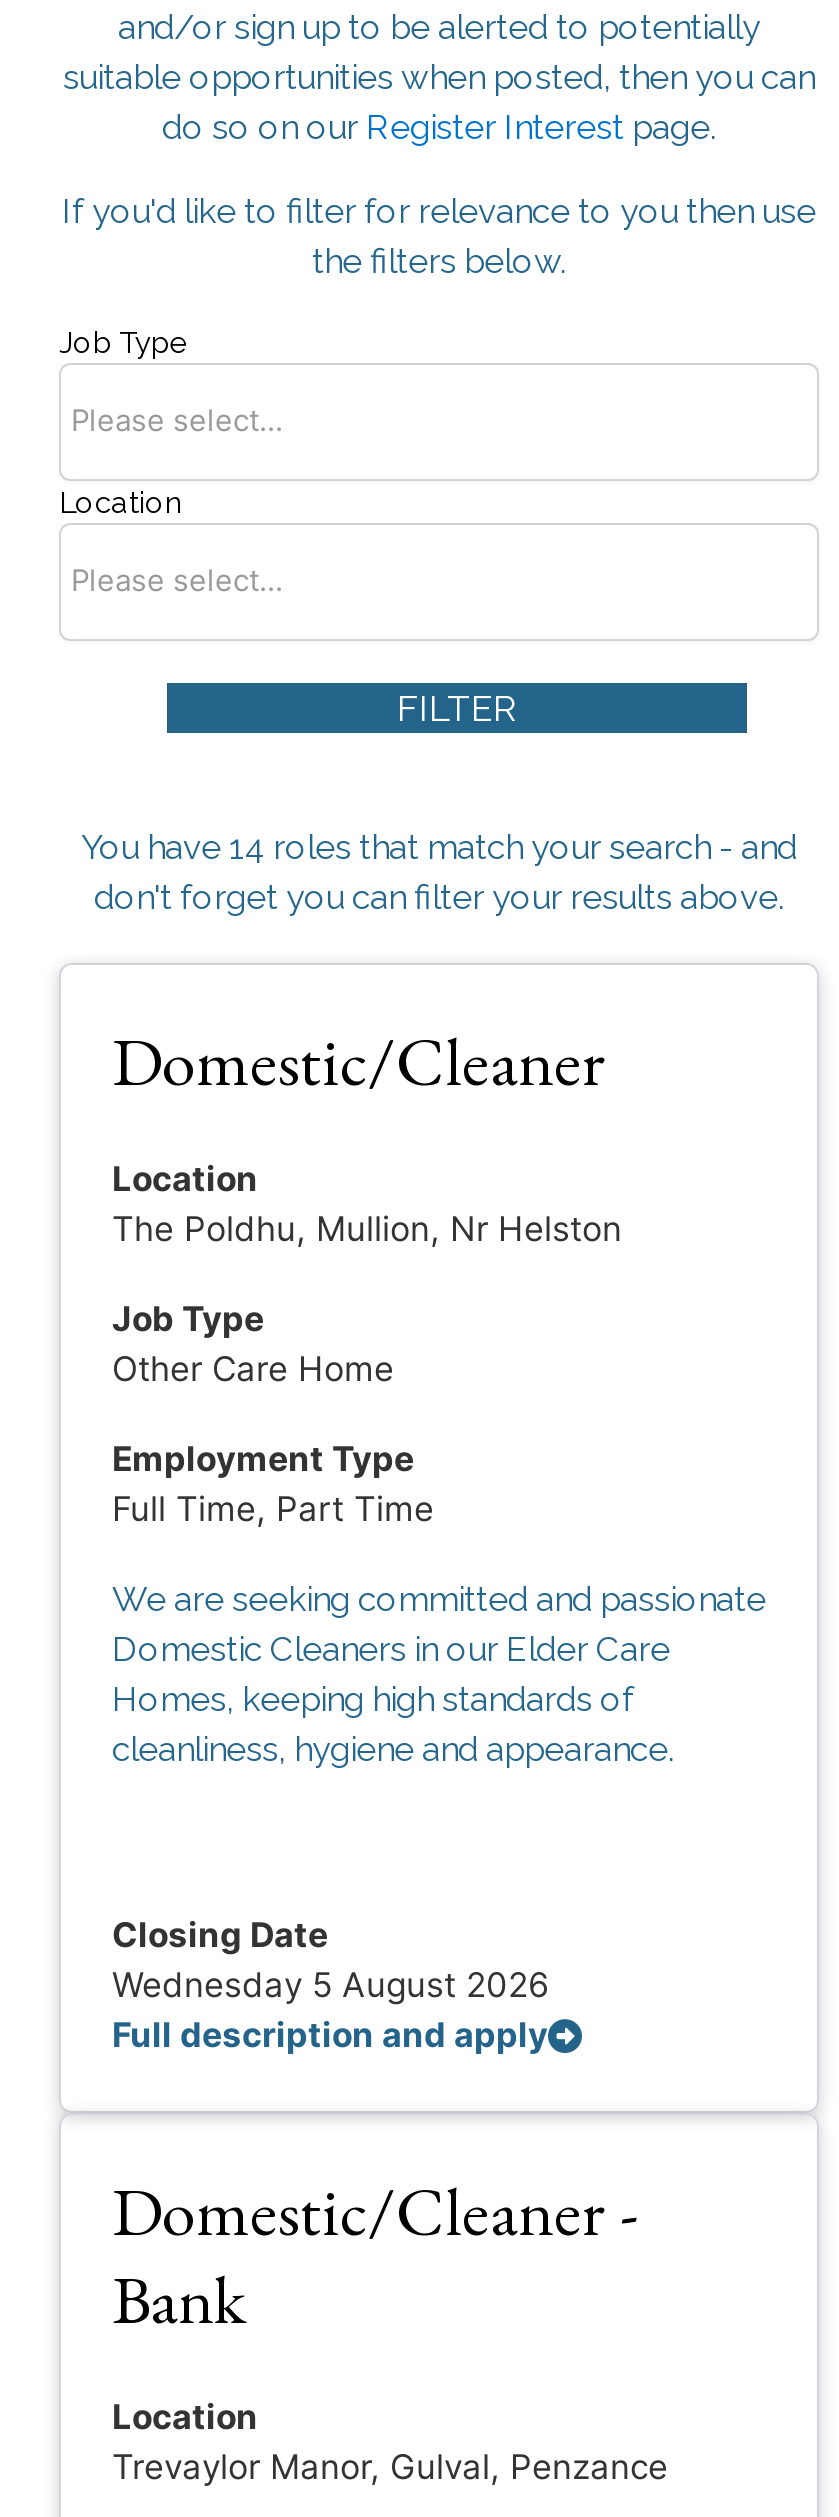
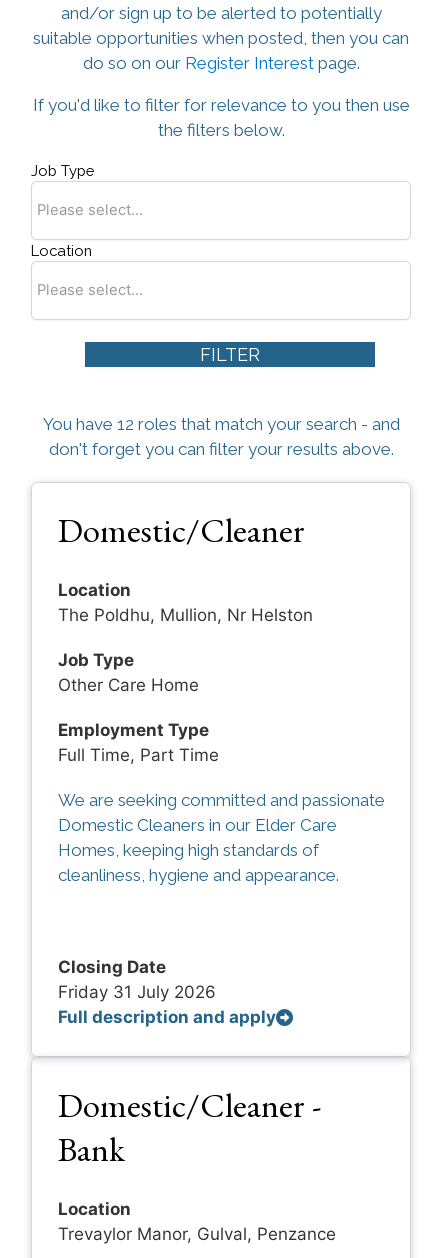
- You have 14 roles that match your search - and
+ You have 12 roles that match your search - and

- Wednesday 5 August 2026
+ Friday 31 July 2026
